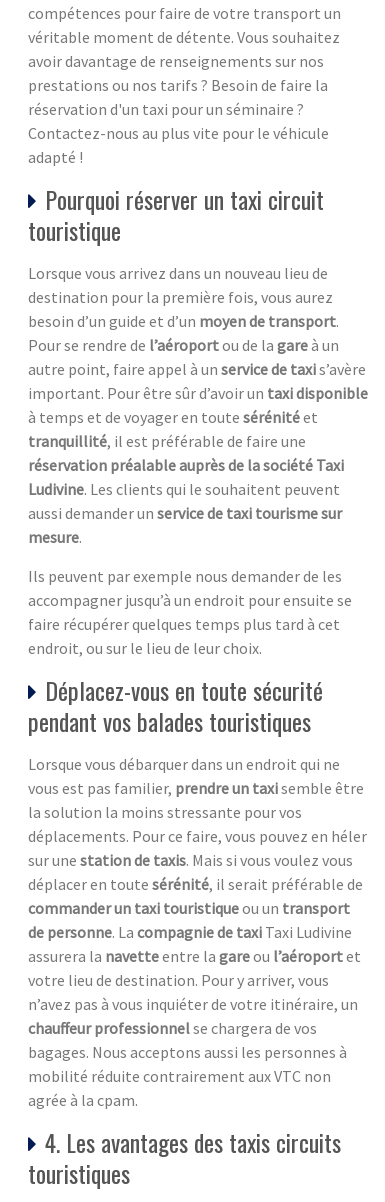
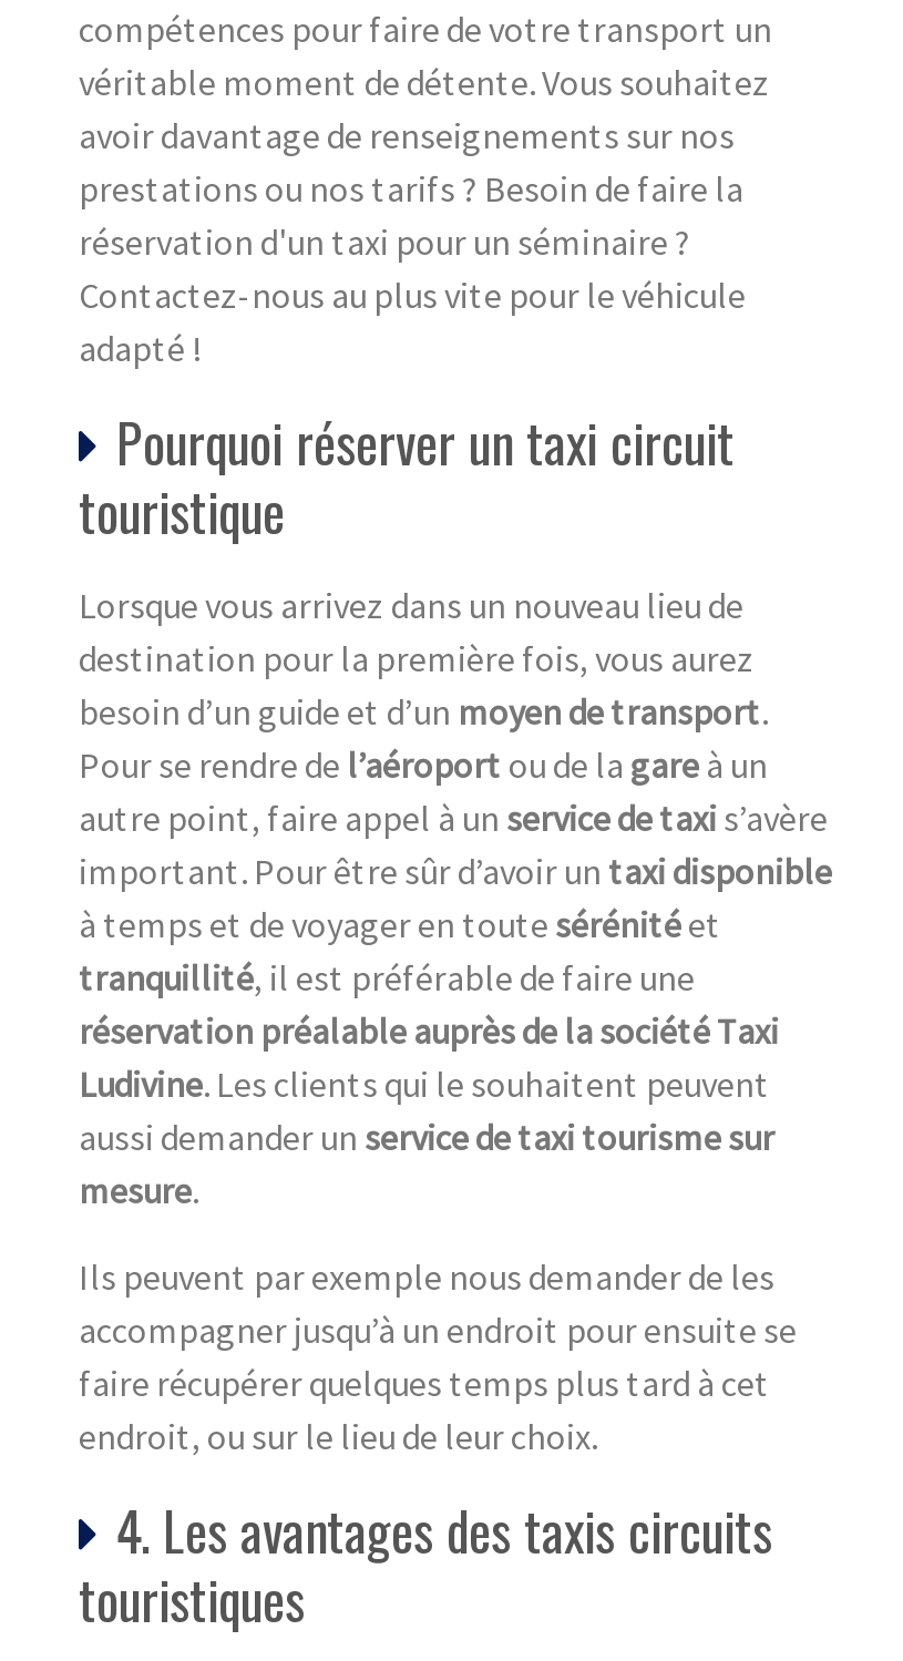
- Déplacez-vous en toute sécurité
- pendant vos balades touristiques
- Lorsque vous débarquer dans un endroit qui ne
- vous est pas familier, prendre un taxisemble être
- la solution la moins stressante pour vos
- déplacements. Pour ce faire, vous pouvez en héler
- sur une station de taxis. Mais si vous voulez vous
- déplacer en toute sérénité, il serait préférable de
- commander un taxi touristique ou un transport
- de personne. La compagnie de taxi Taxi Ludivine
- assurera la navette entre la gare ou l’aéroport et
- votre lieu de destination. Pour y arriver, vous
- n’avez pas à vous inquiéter de votre itinéraire, un
- chauffeur professionnelse chargera de vos
- bagages. Nous acceptons aussi les personnes à
- mobilité réduite contrairement aux VTC non
- agrée à la cpam.
